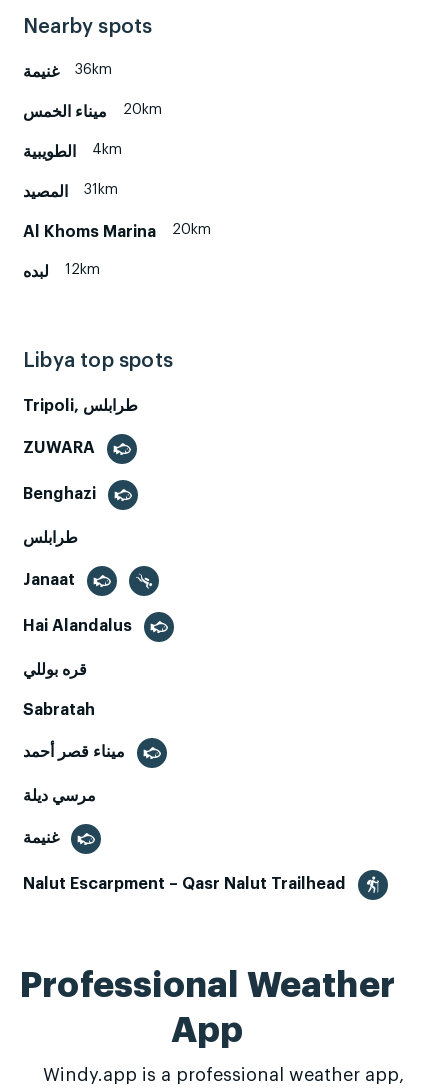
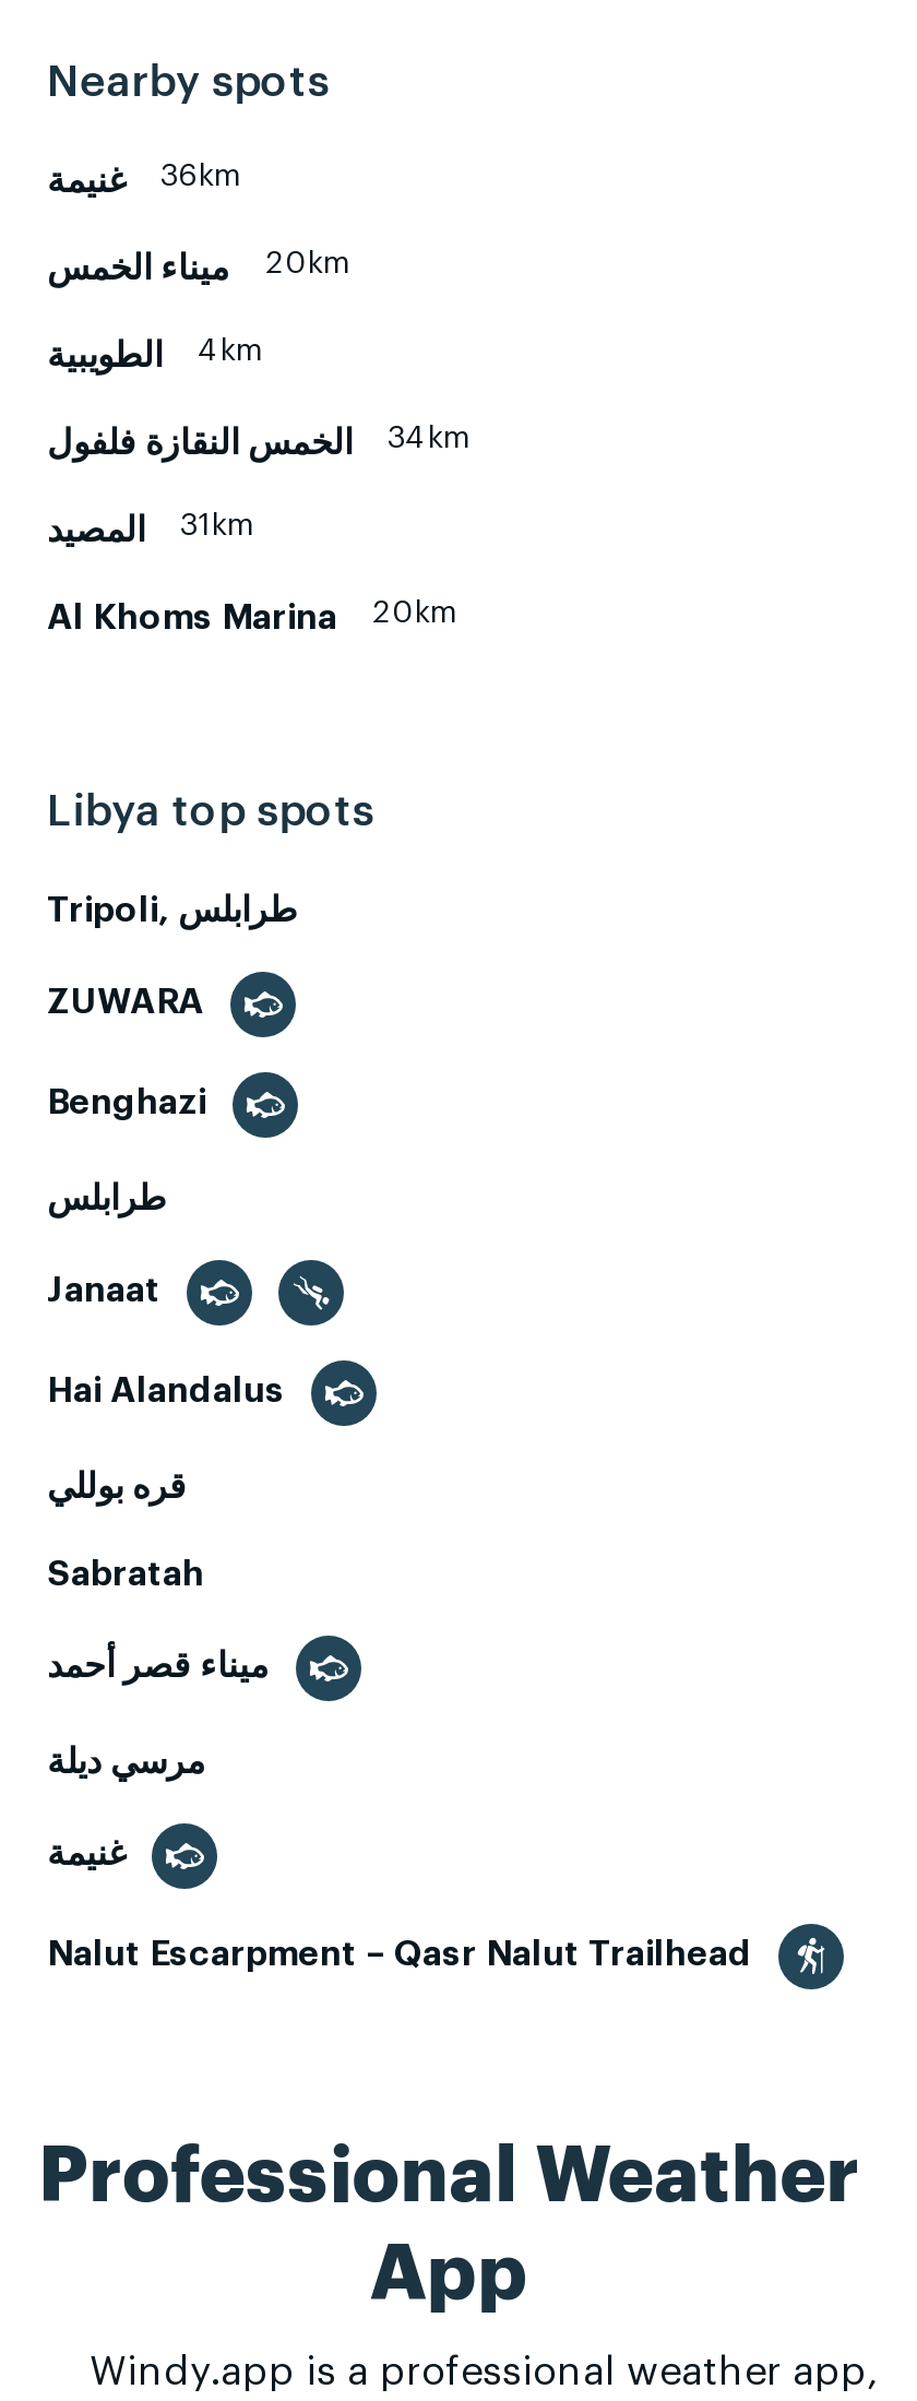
+ الخمس النقازة فلفول
+ 34km

moved down: المصيد | 31km | Al Khoms Marina | 20km

- لبده
- 12km
